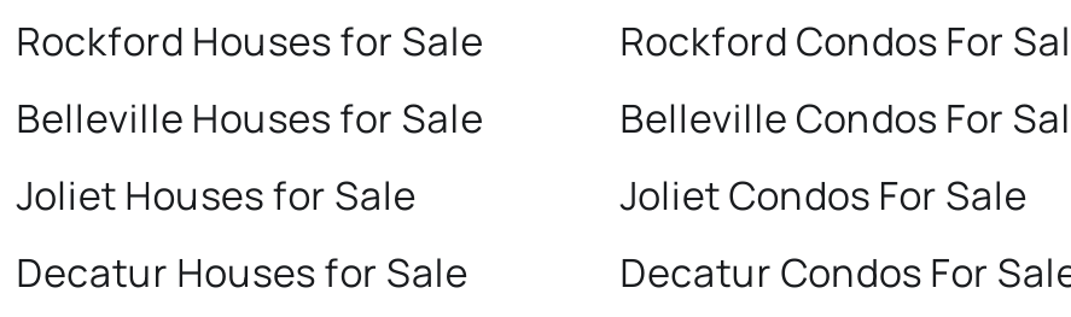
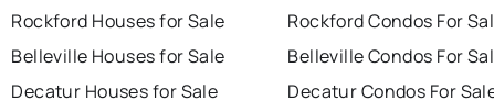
- Joliet Houses for Sale

- Joliet Condos For Sale
